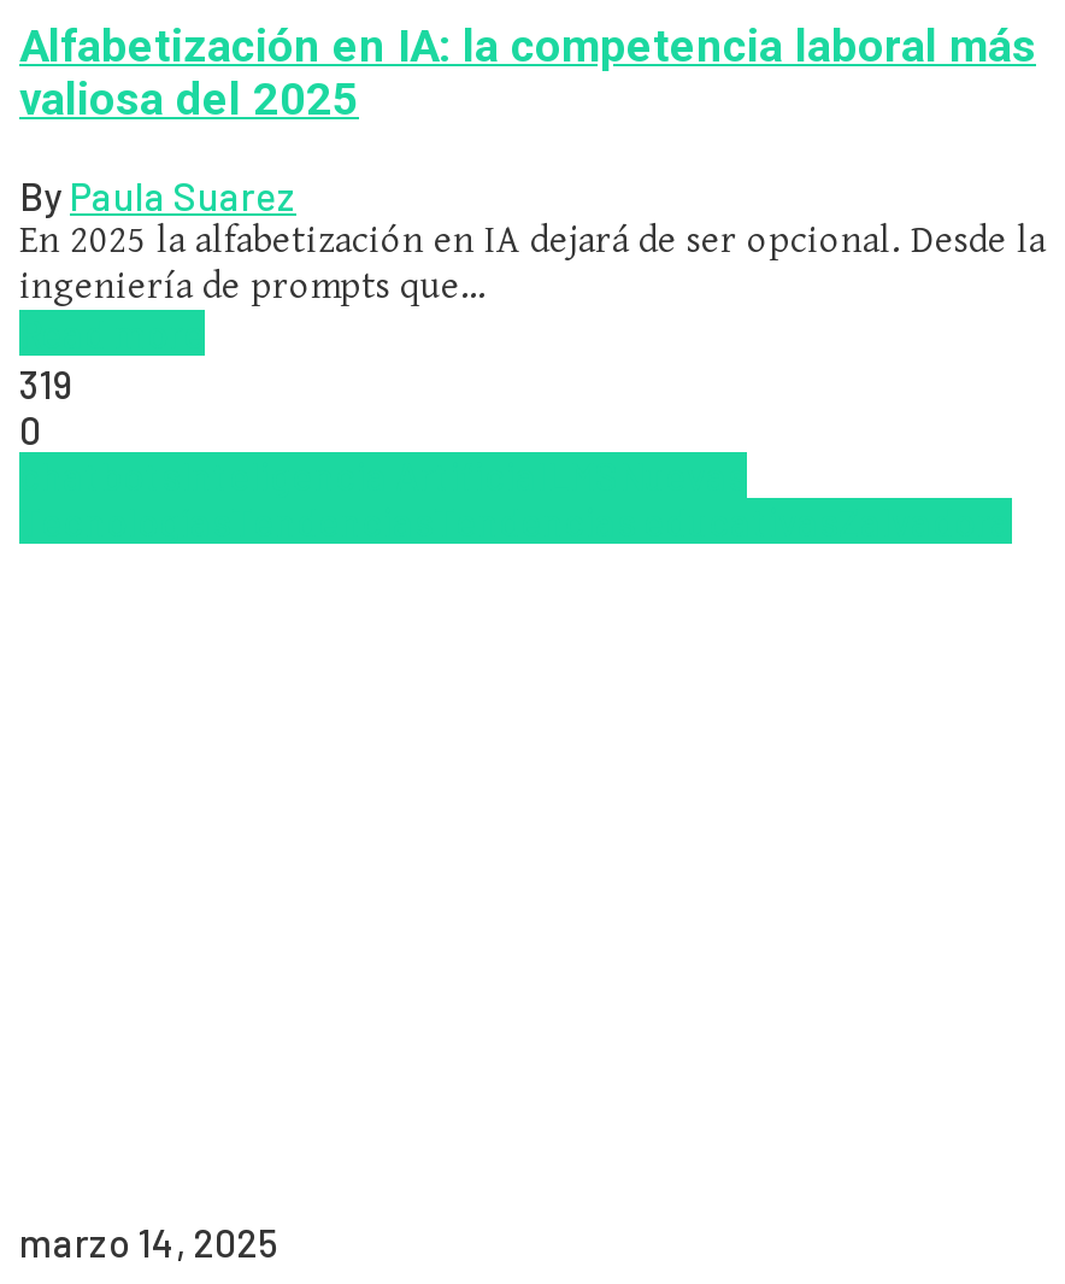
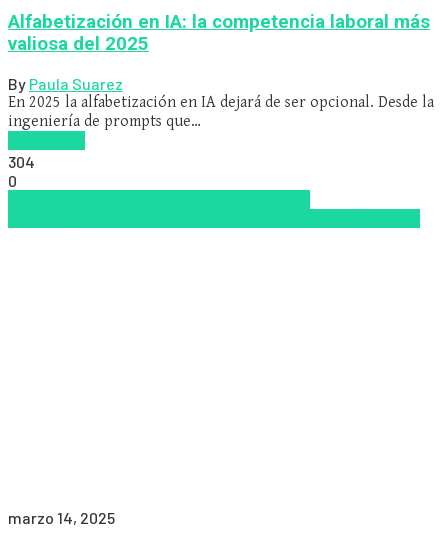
- 319
+ 304
